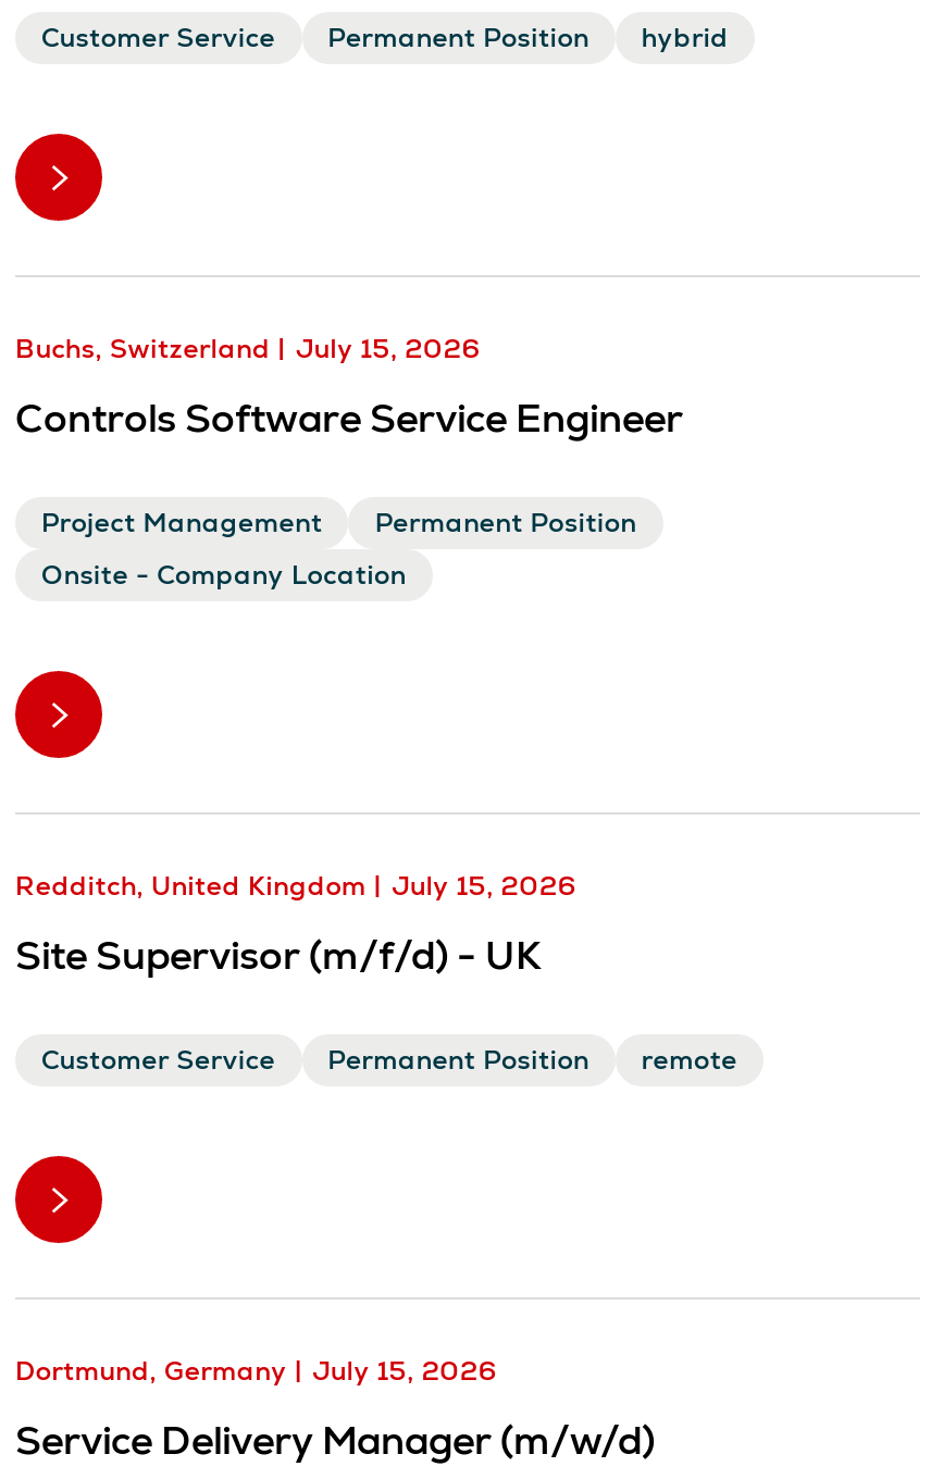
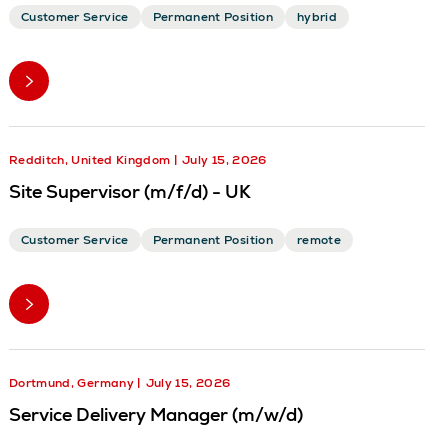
- Buchs, Switzerland
- July 15, 2026
- Controls Software Service Engineer
- Project Management
- Permanent Position
- Onsite - Company Location
